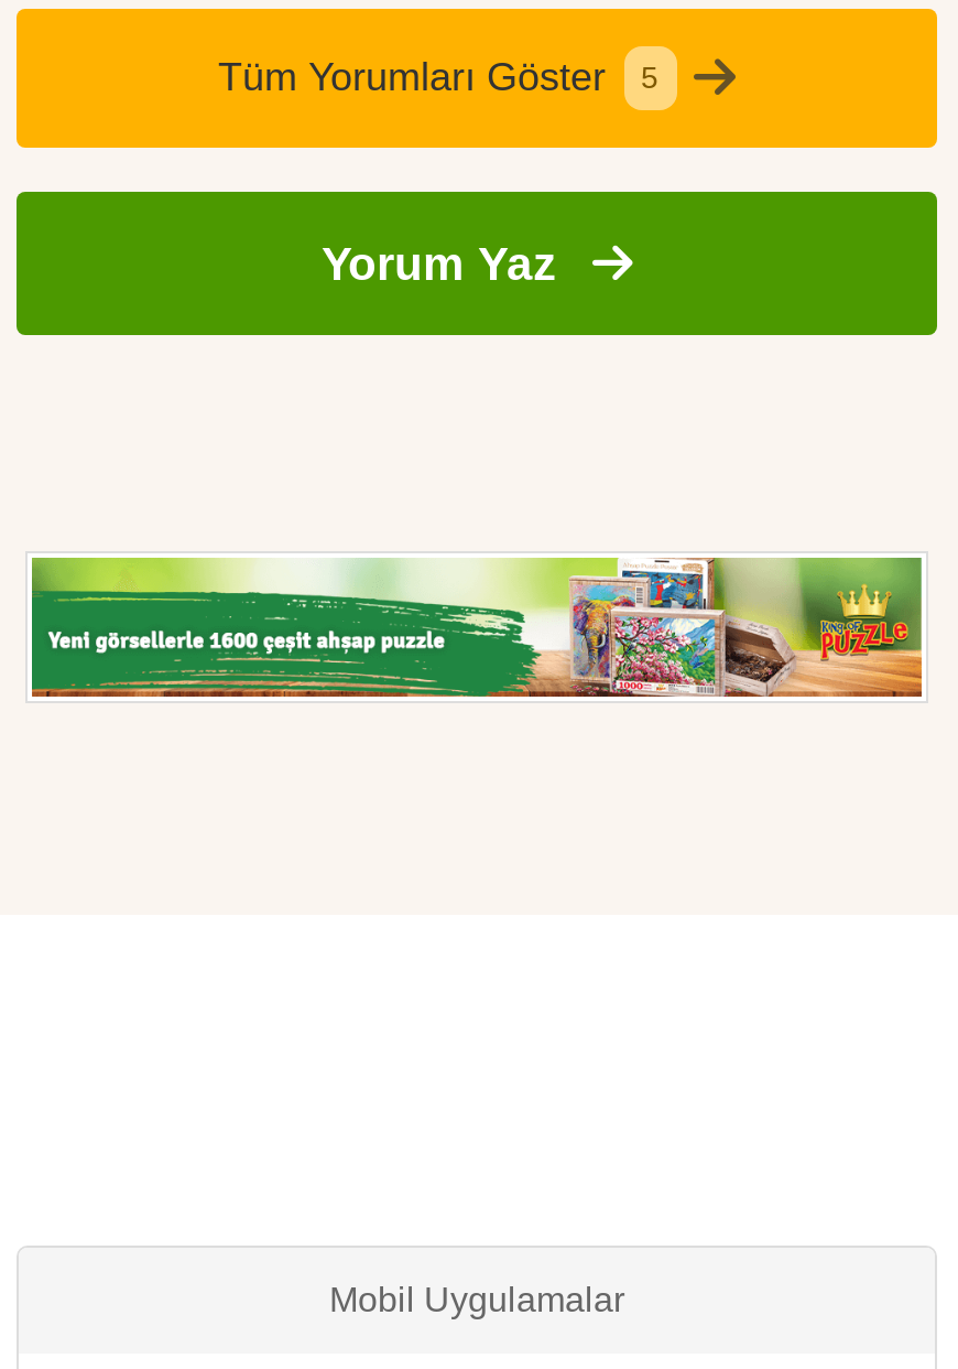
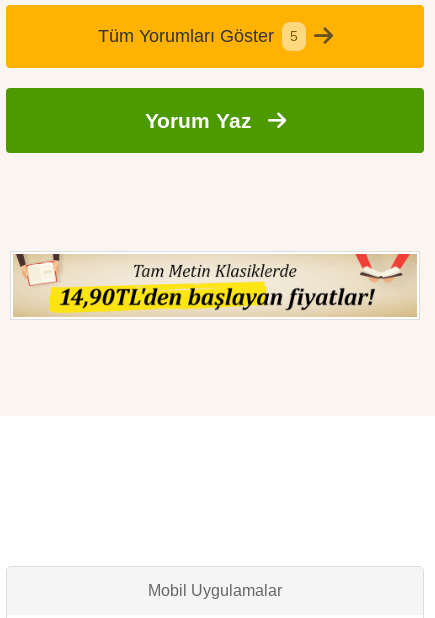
- [image]
+ [image]
